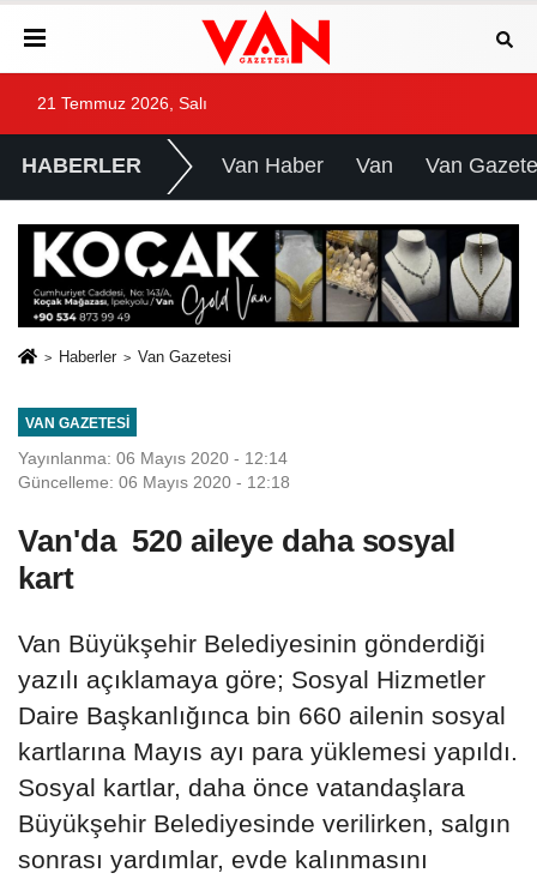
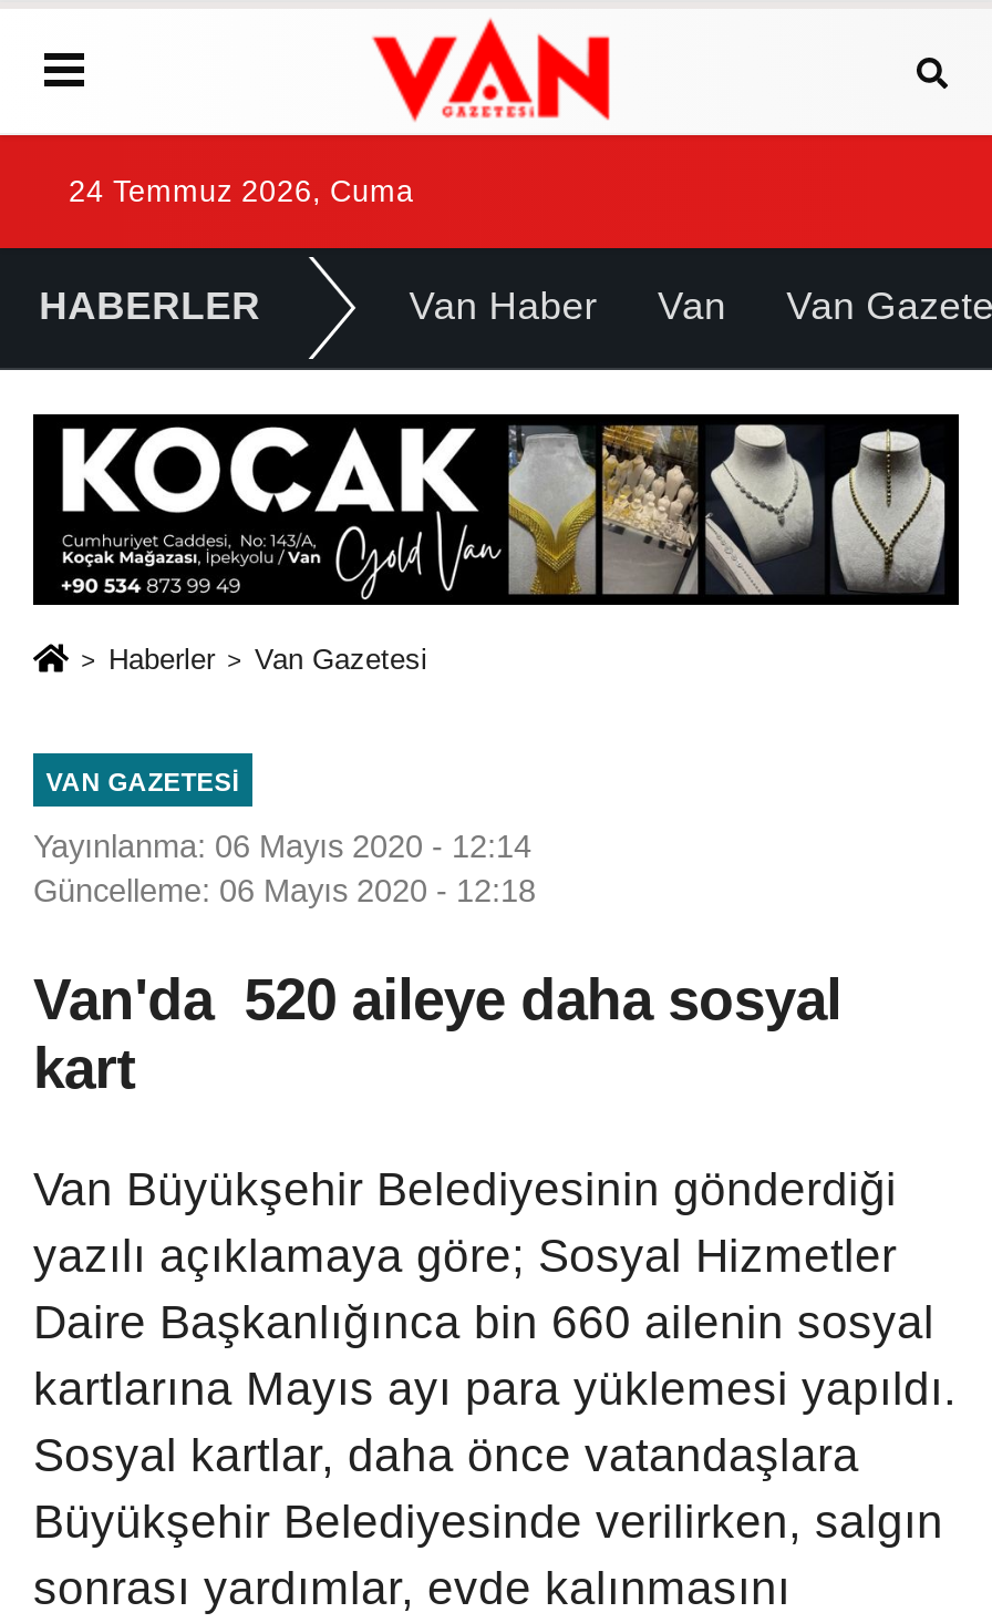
- 21 Temmuz 2026, Salı
+ 24 Temmuz 2026, Cuma
